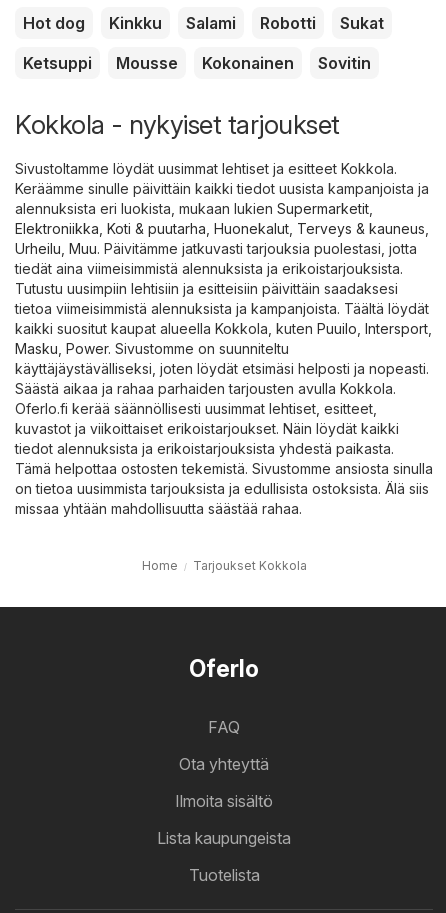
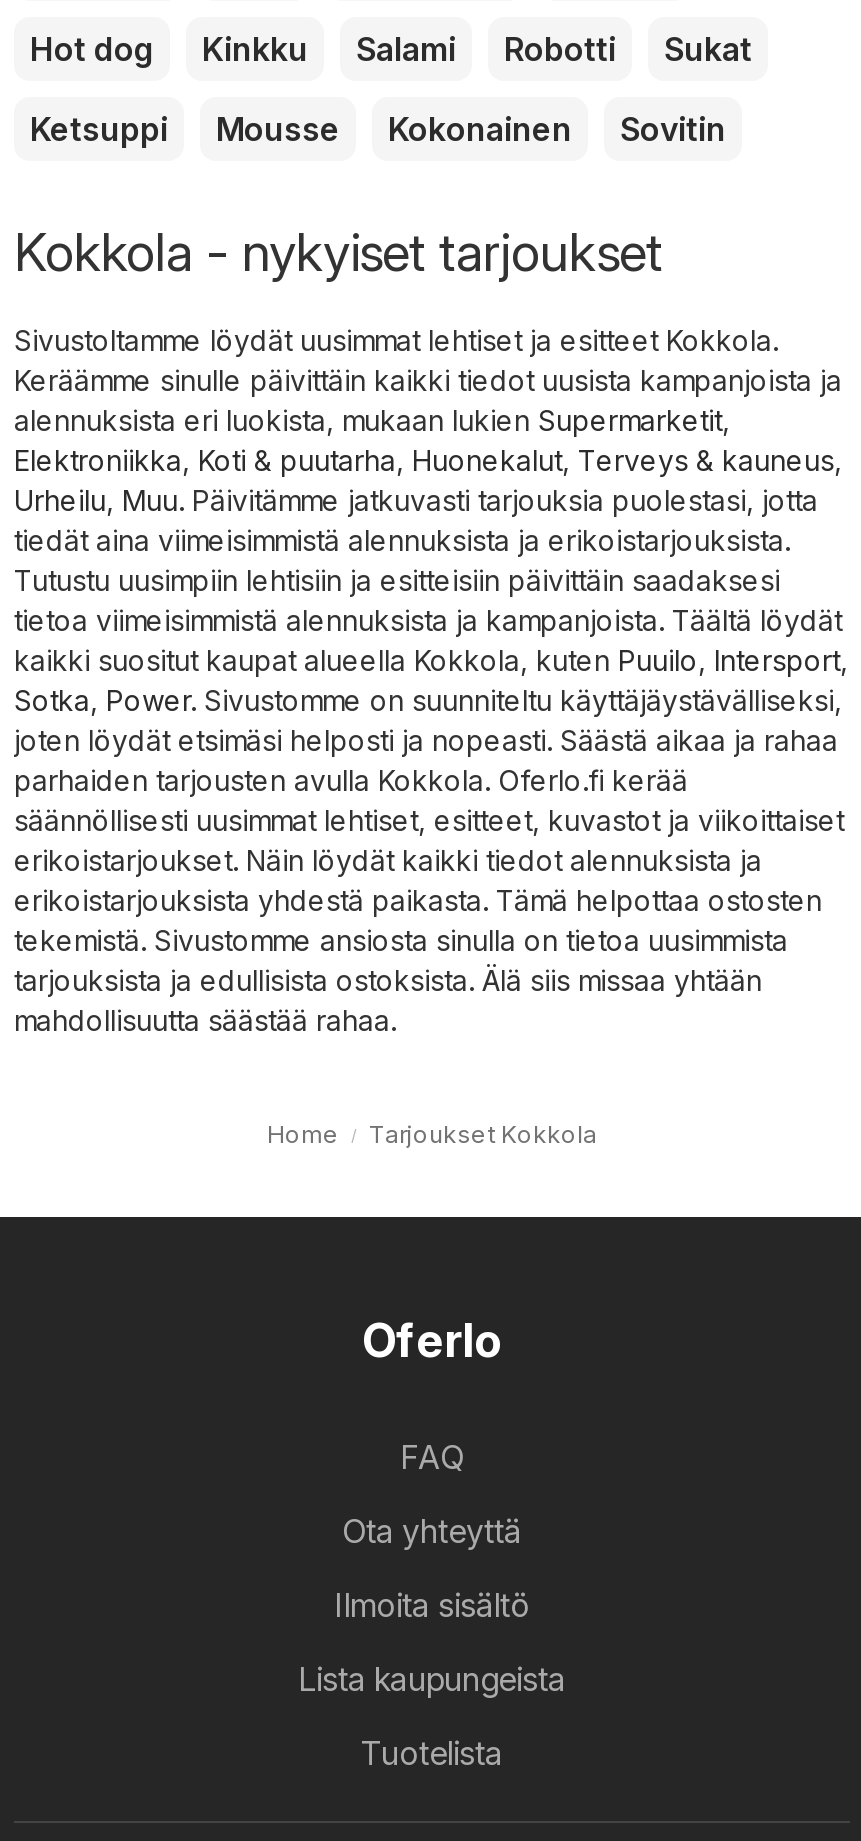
- Masku, Power. Sivustomme on suunniteltu
- käyttäjäystävälliseksi, joten löydät etsimäsi helposti ja nopeasti.
- Säästä aikaa ja rahaa parhaiden tarjousten avulla Kokkola.
- Oferlo.fi kerää säännöllisesti uusimmat lehtiset, esitteet,
- kuvastot ja viikoittaiset erikoistarjoukset. Näin löydät kaikki
- tiedot alennuksista ja erikoistarjouksista yhdestä paikasta.
- Tämä helpottaa ostosten tekemistä. Sivustomme ansiosta sinulla
- on tietoa uusimmista tarjouksista ja edullisista ostoksista. Älä siis
- missaa yhtään mahdollisuutta säästää rahaa.
+ Sotka, Power. Sivustomme on suunniteltu käyttäjäystävälliseksi,
+ joten löydät etsimäsi helposti ja nopeasti. Säästä aikaa ja rahaa
+ parhaiden tarjousten avulla Kokkola. Oferlo.fi kerää
+ säännöllisesti uusimmat lehtiset, esitteet, kuvastot ja viikoittaiset
+ erikoistarjoukset. Näin löydät kaikki tiedot alennuksista ja
+ erikoistarjouksista yhdestä paikasta. Tämä helpottaa ostosten
+ tekemistä. Sivustomme ansiosta sinulla on tietoa uusimmista
+ tarjouksista ja edullisista ostoksista. Älä siis missaa yhtään
+ mahdollisuutta säästää rahaa.
